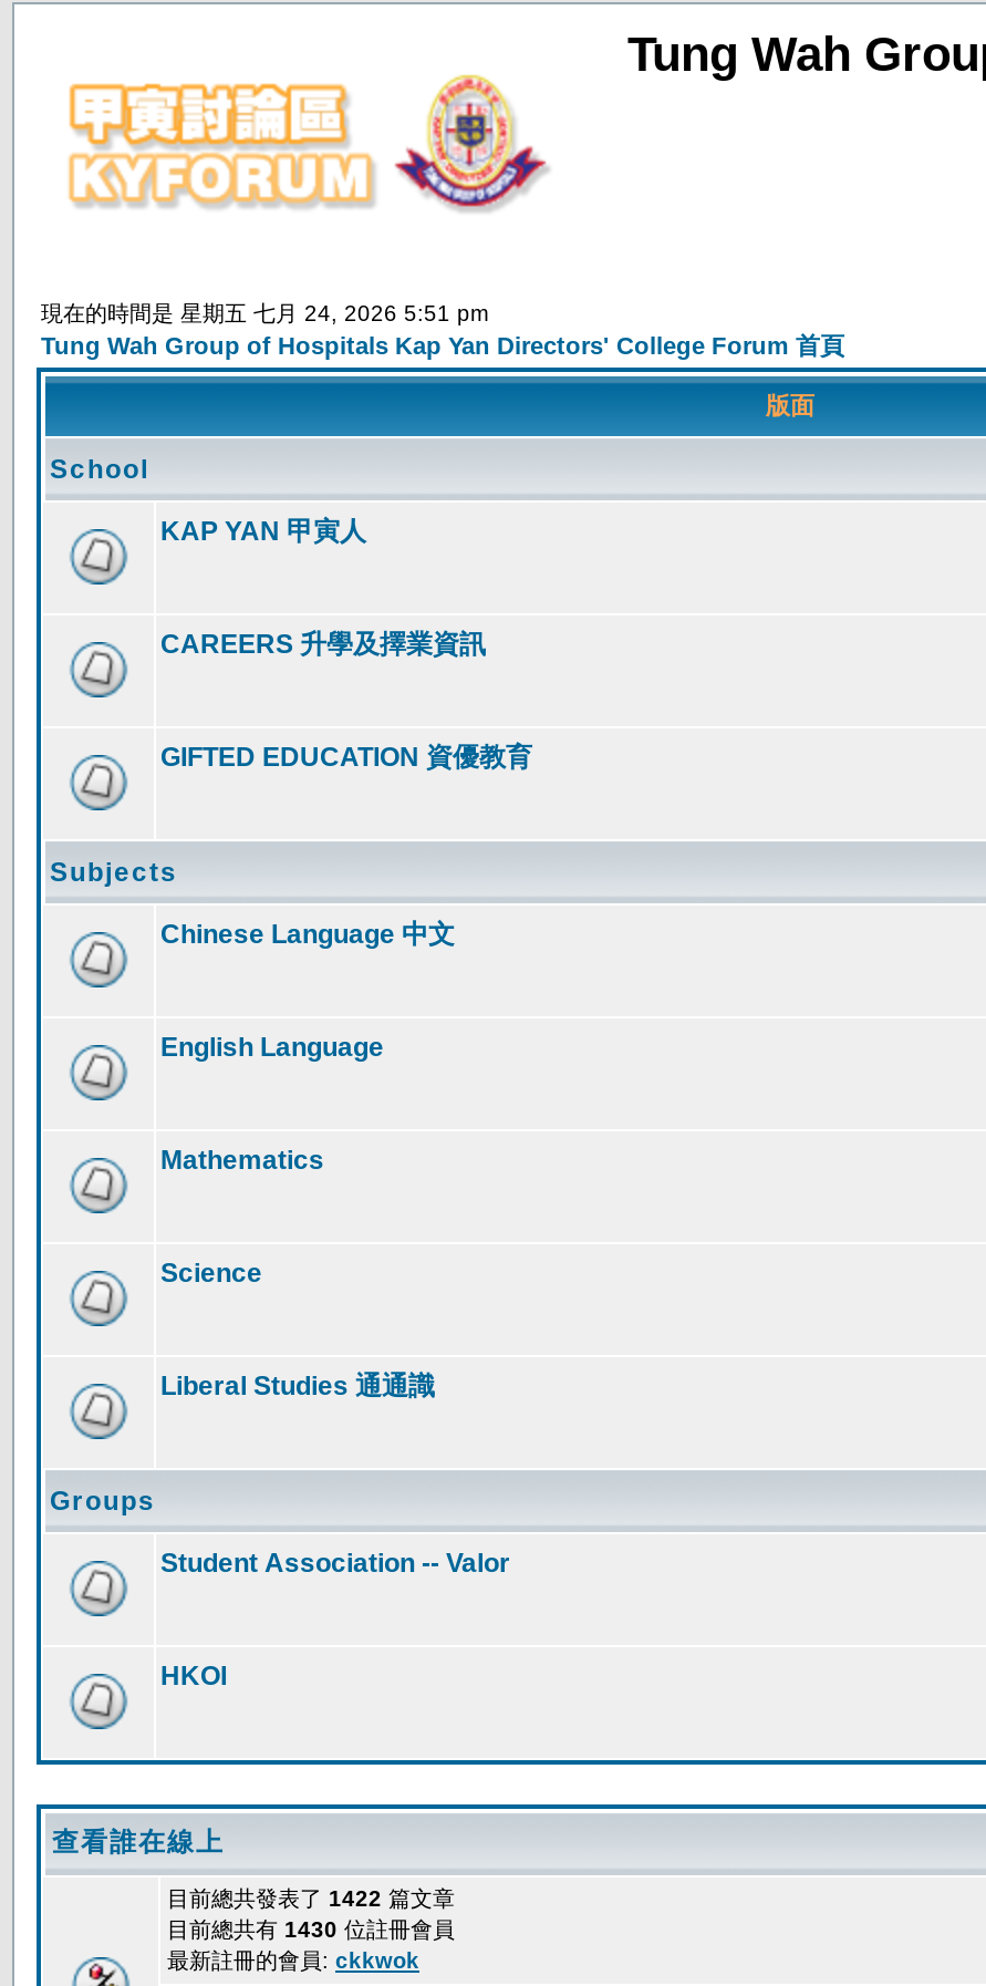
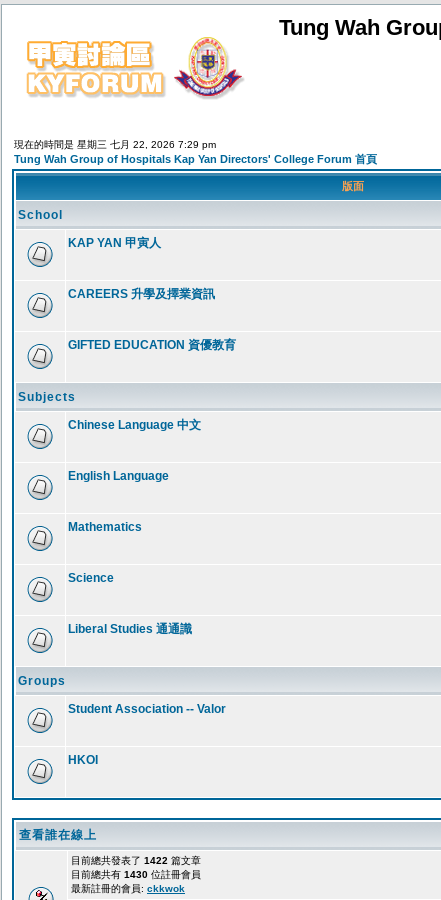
- 現在的時間是 星期五 七月 24, 2026 5:51 pm
+ 現在的時間是 星期三 七月 22, 2026 7:29 pm
